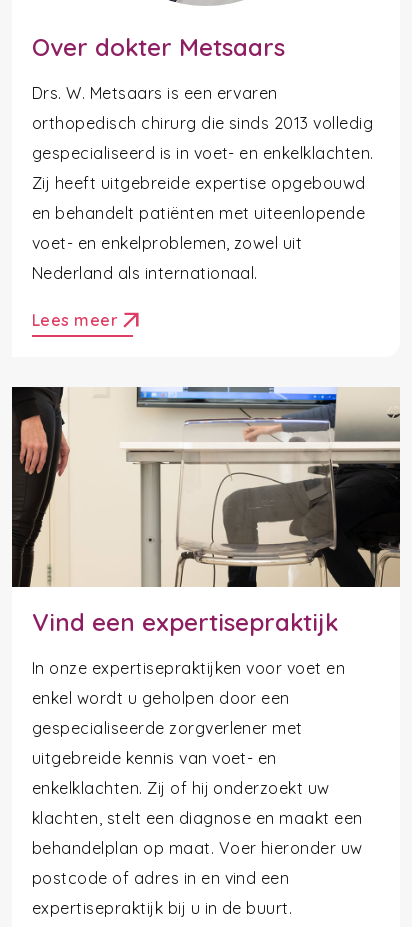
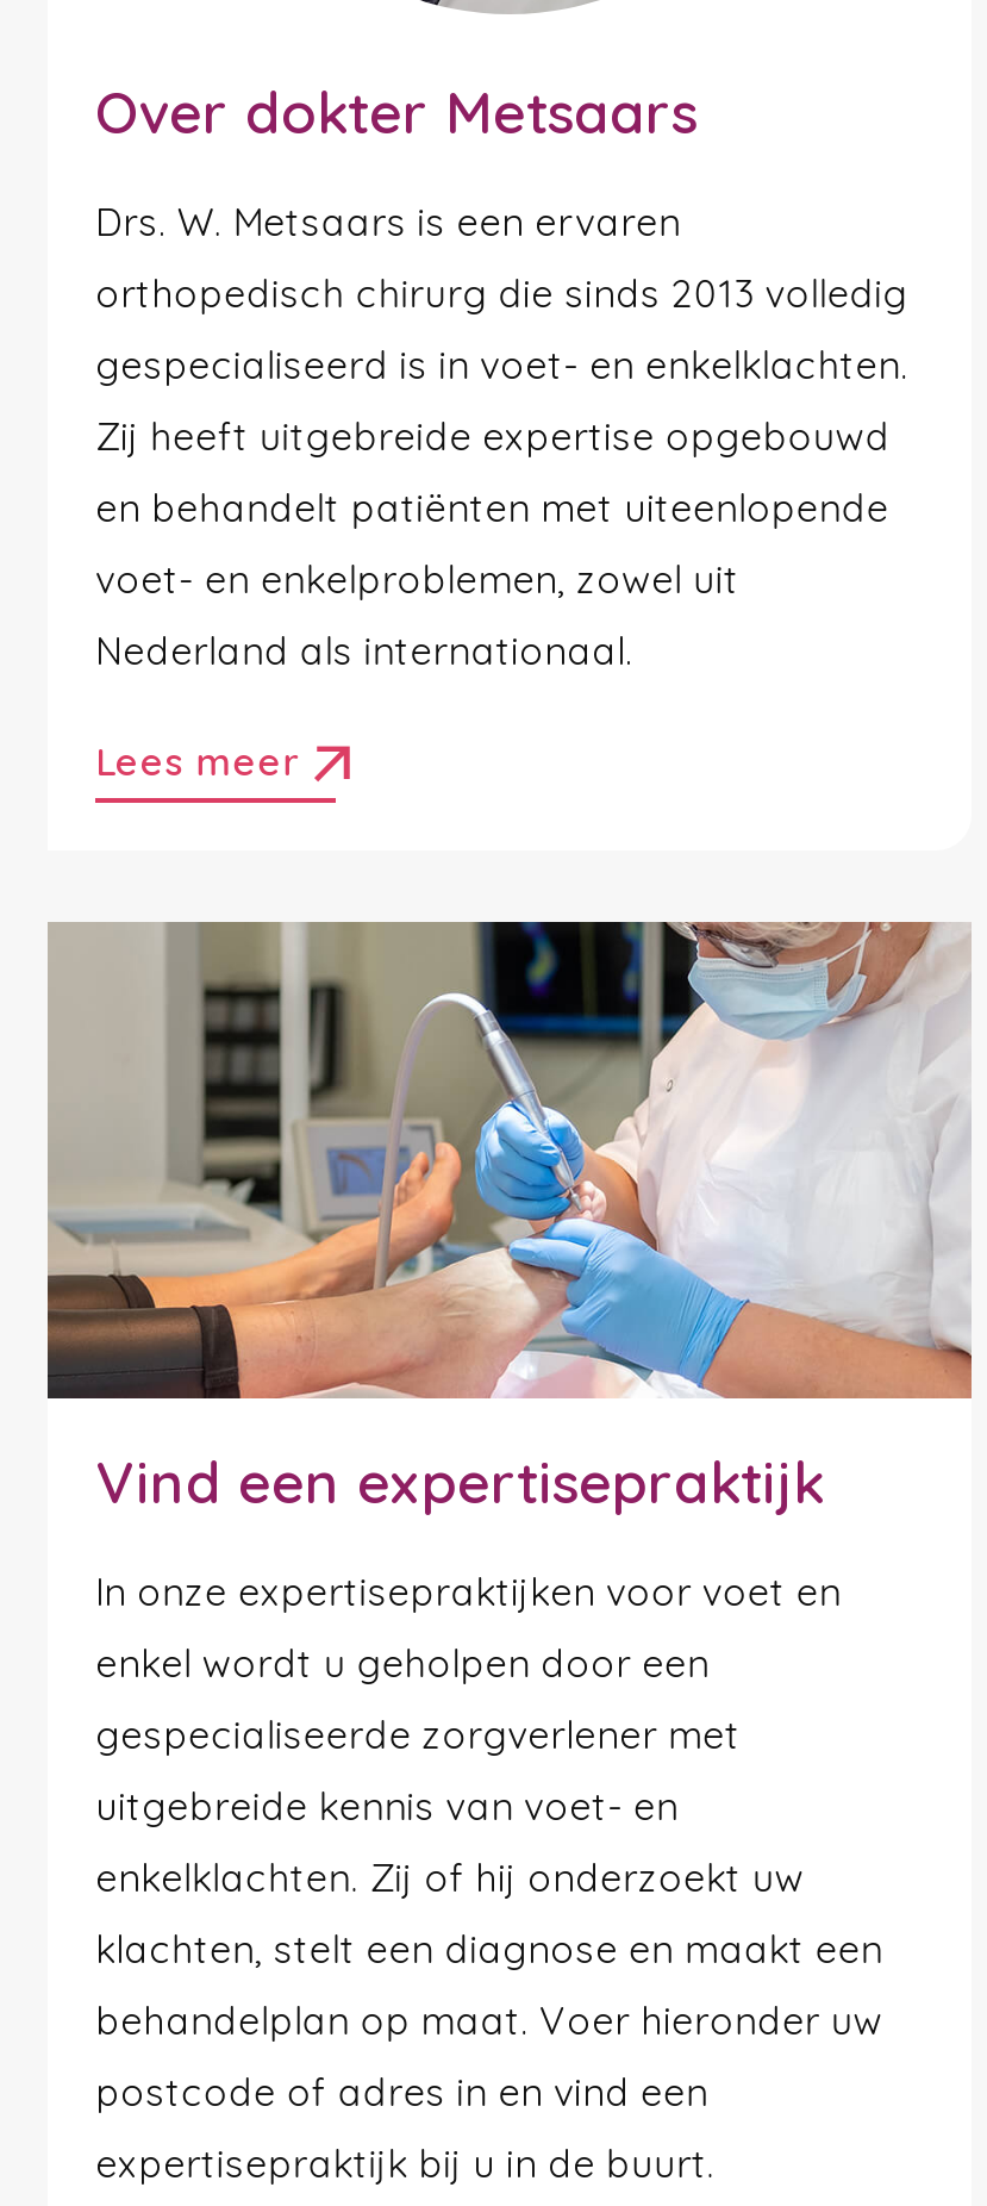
- [image]
+ [image]
